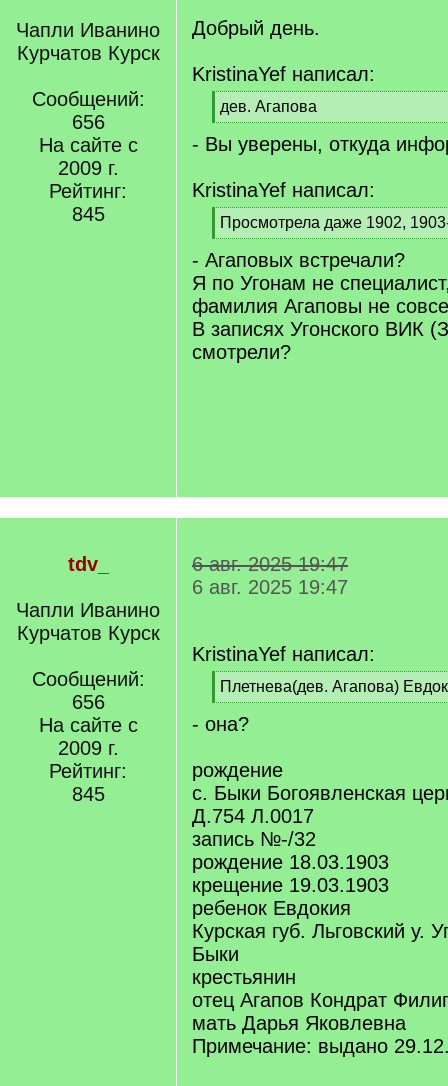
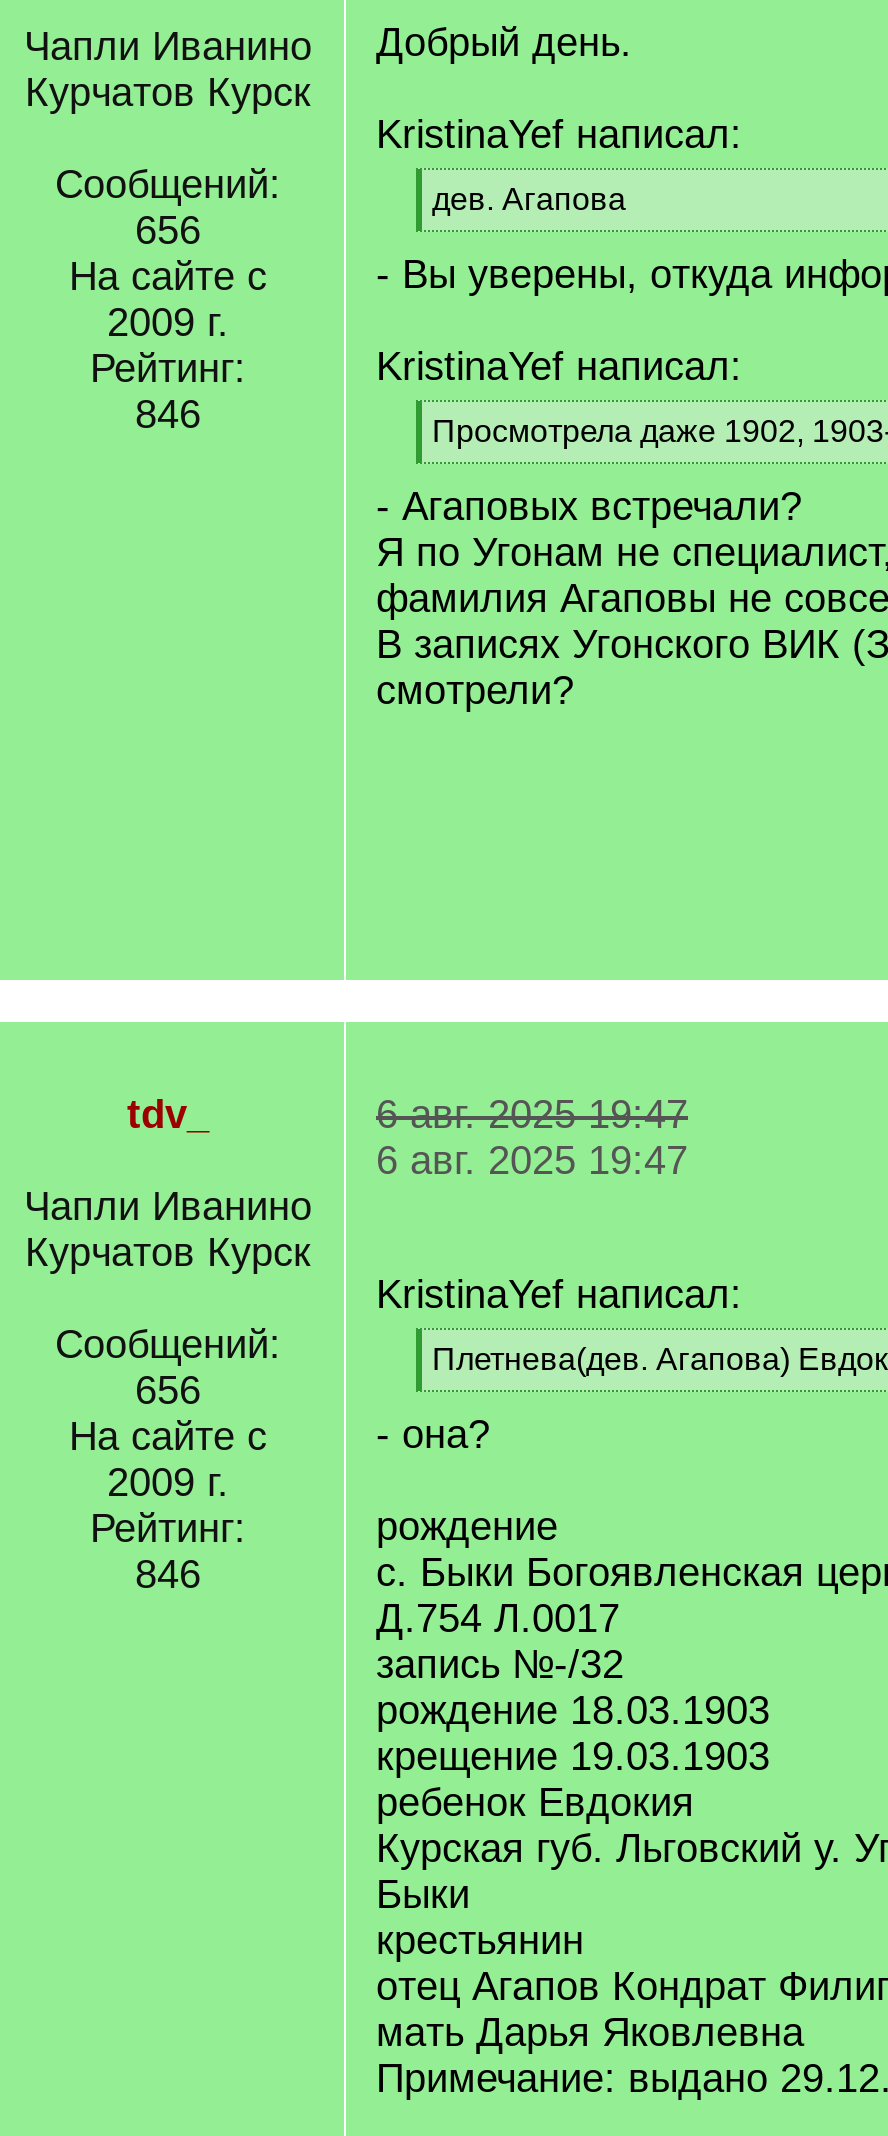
- 845
+ 846

- 845
+ 846
